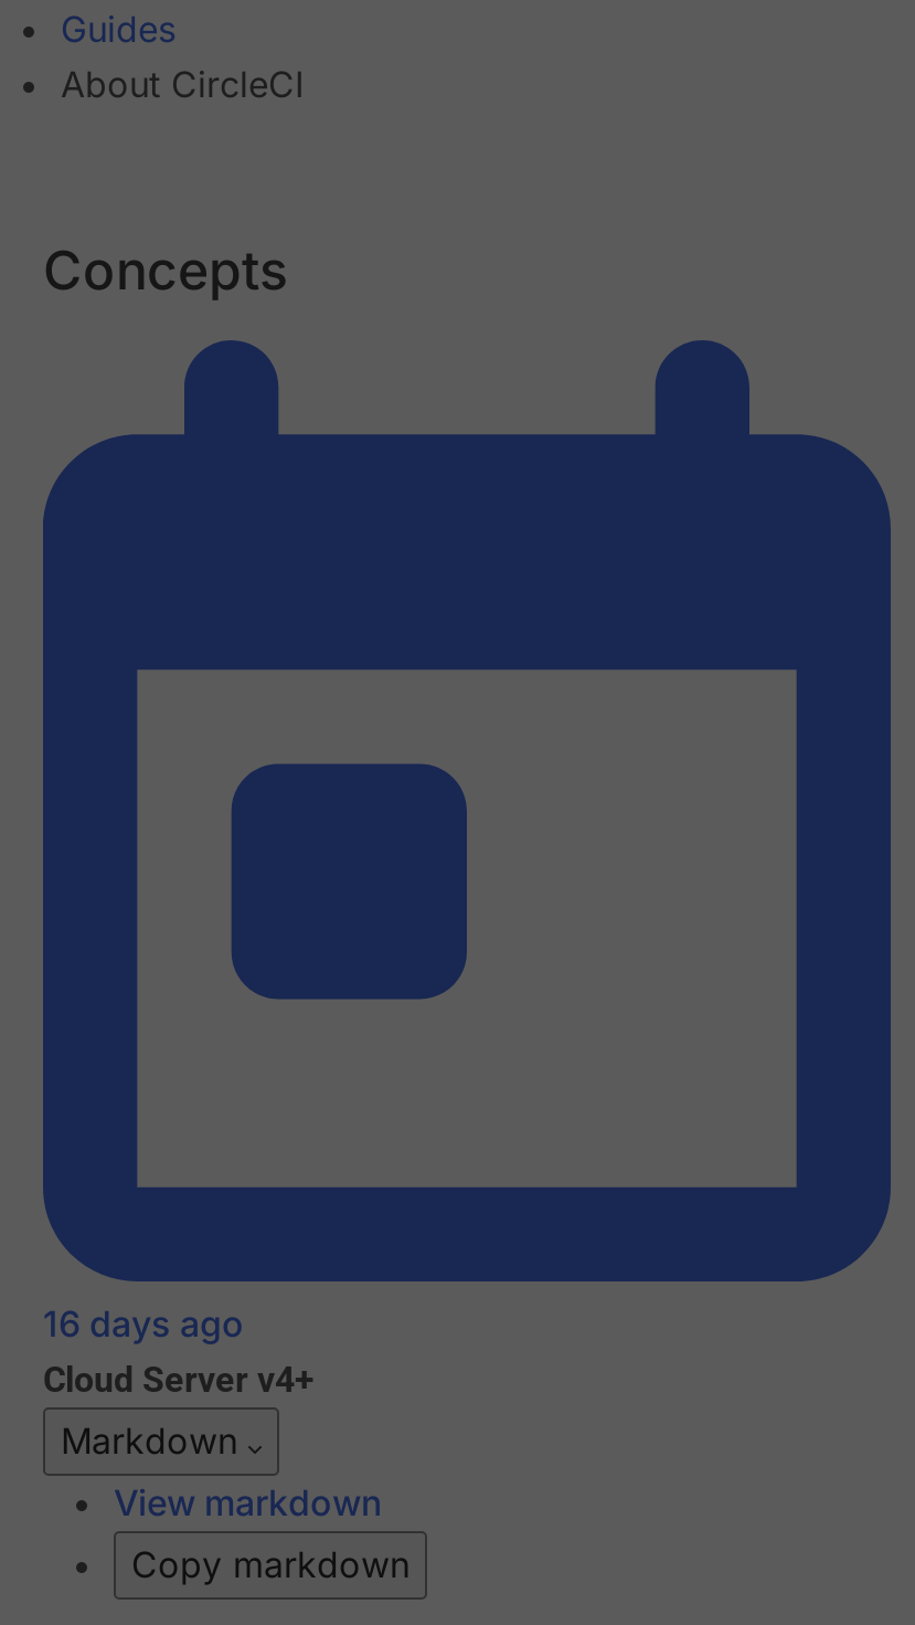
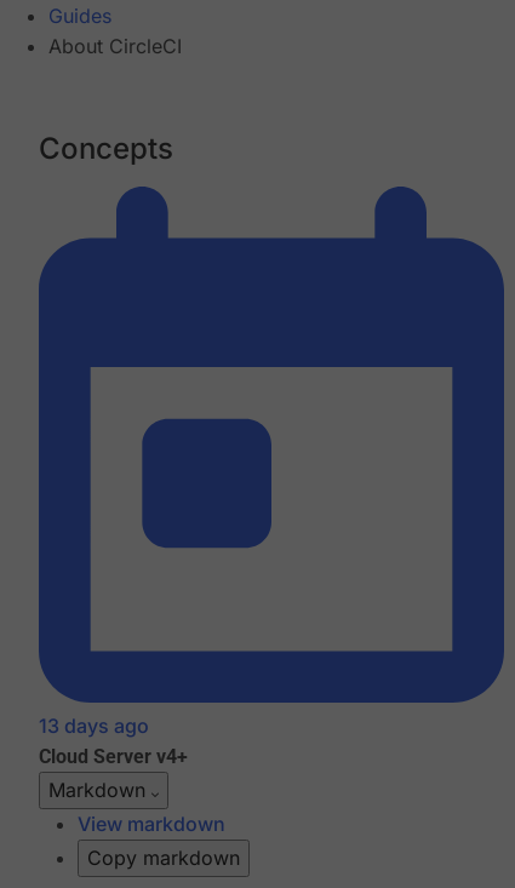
- 16 days ago
+ 13 days ago
